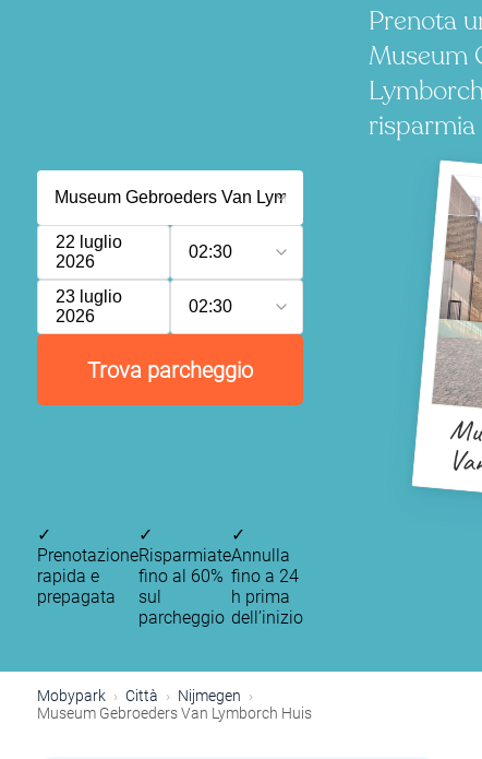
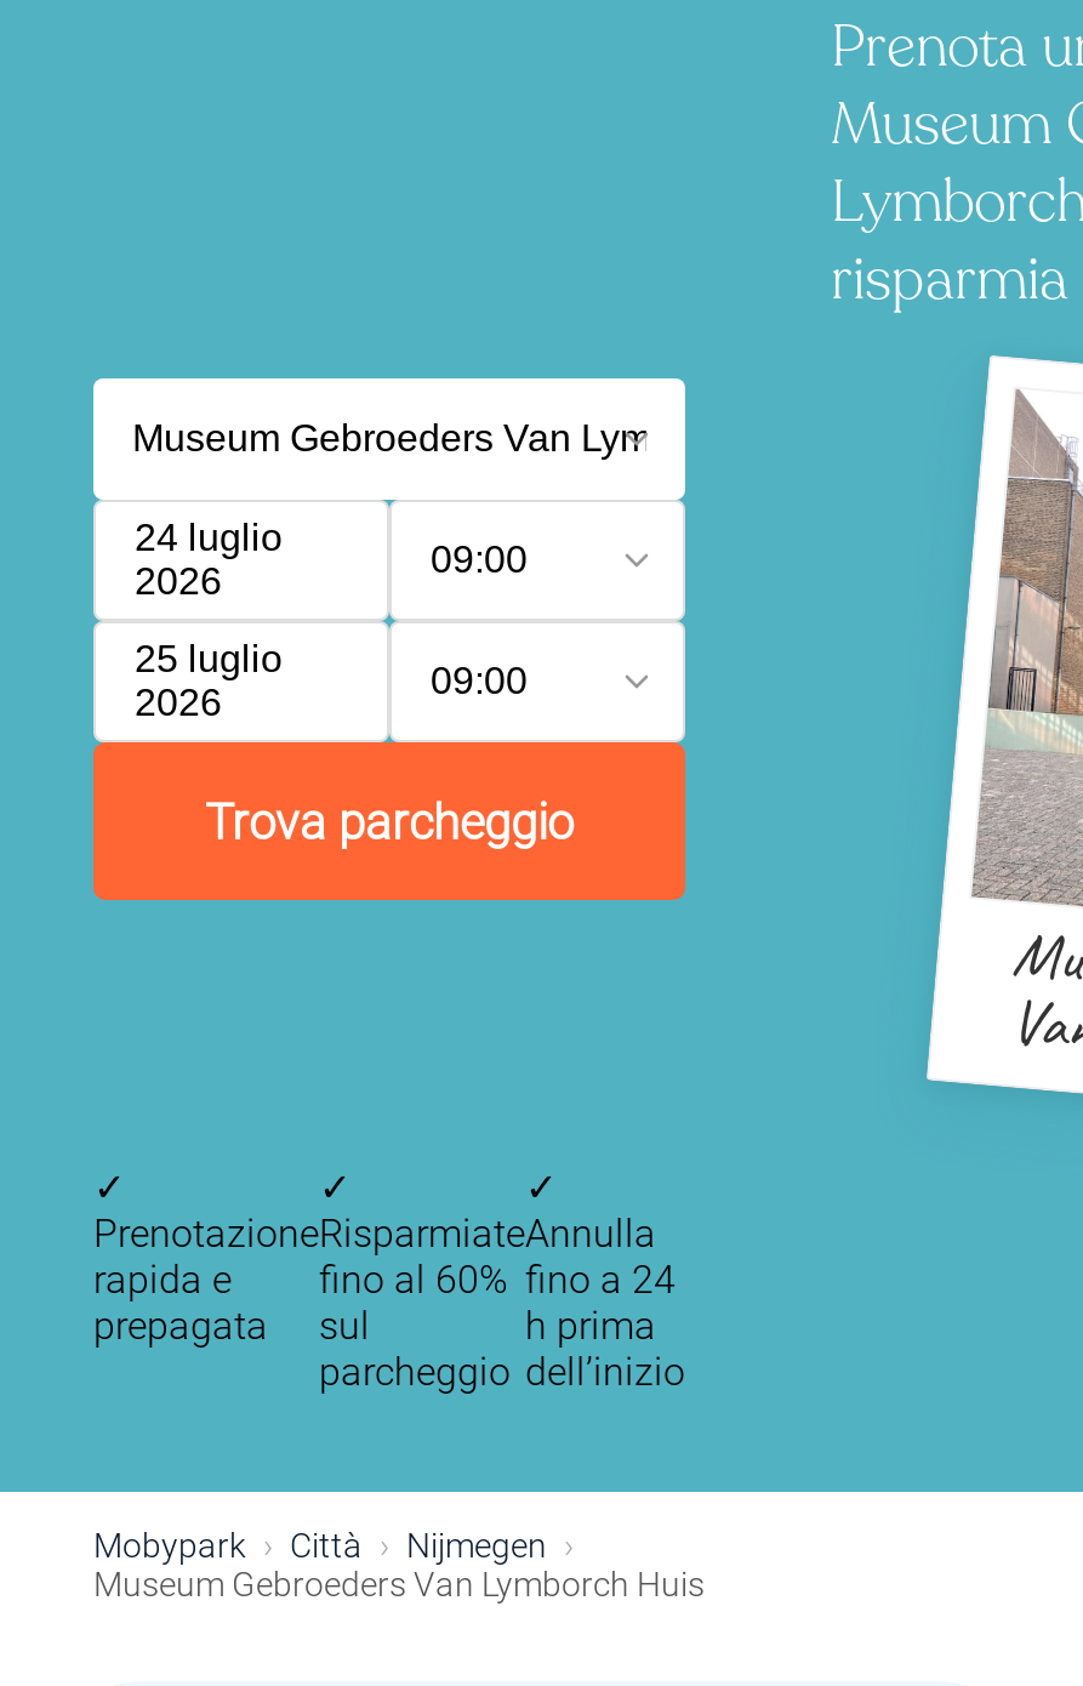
- 22 luglio
+ 24 luglio

- 02:30
+ 09:00

- 23 luglio
+ 25 luglio

- 02:30
+ 09:00
